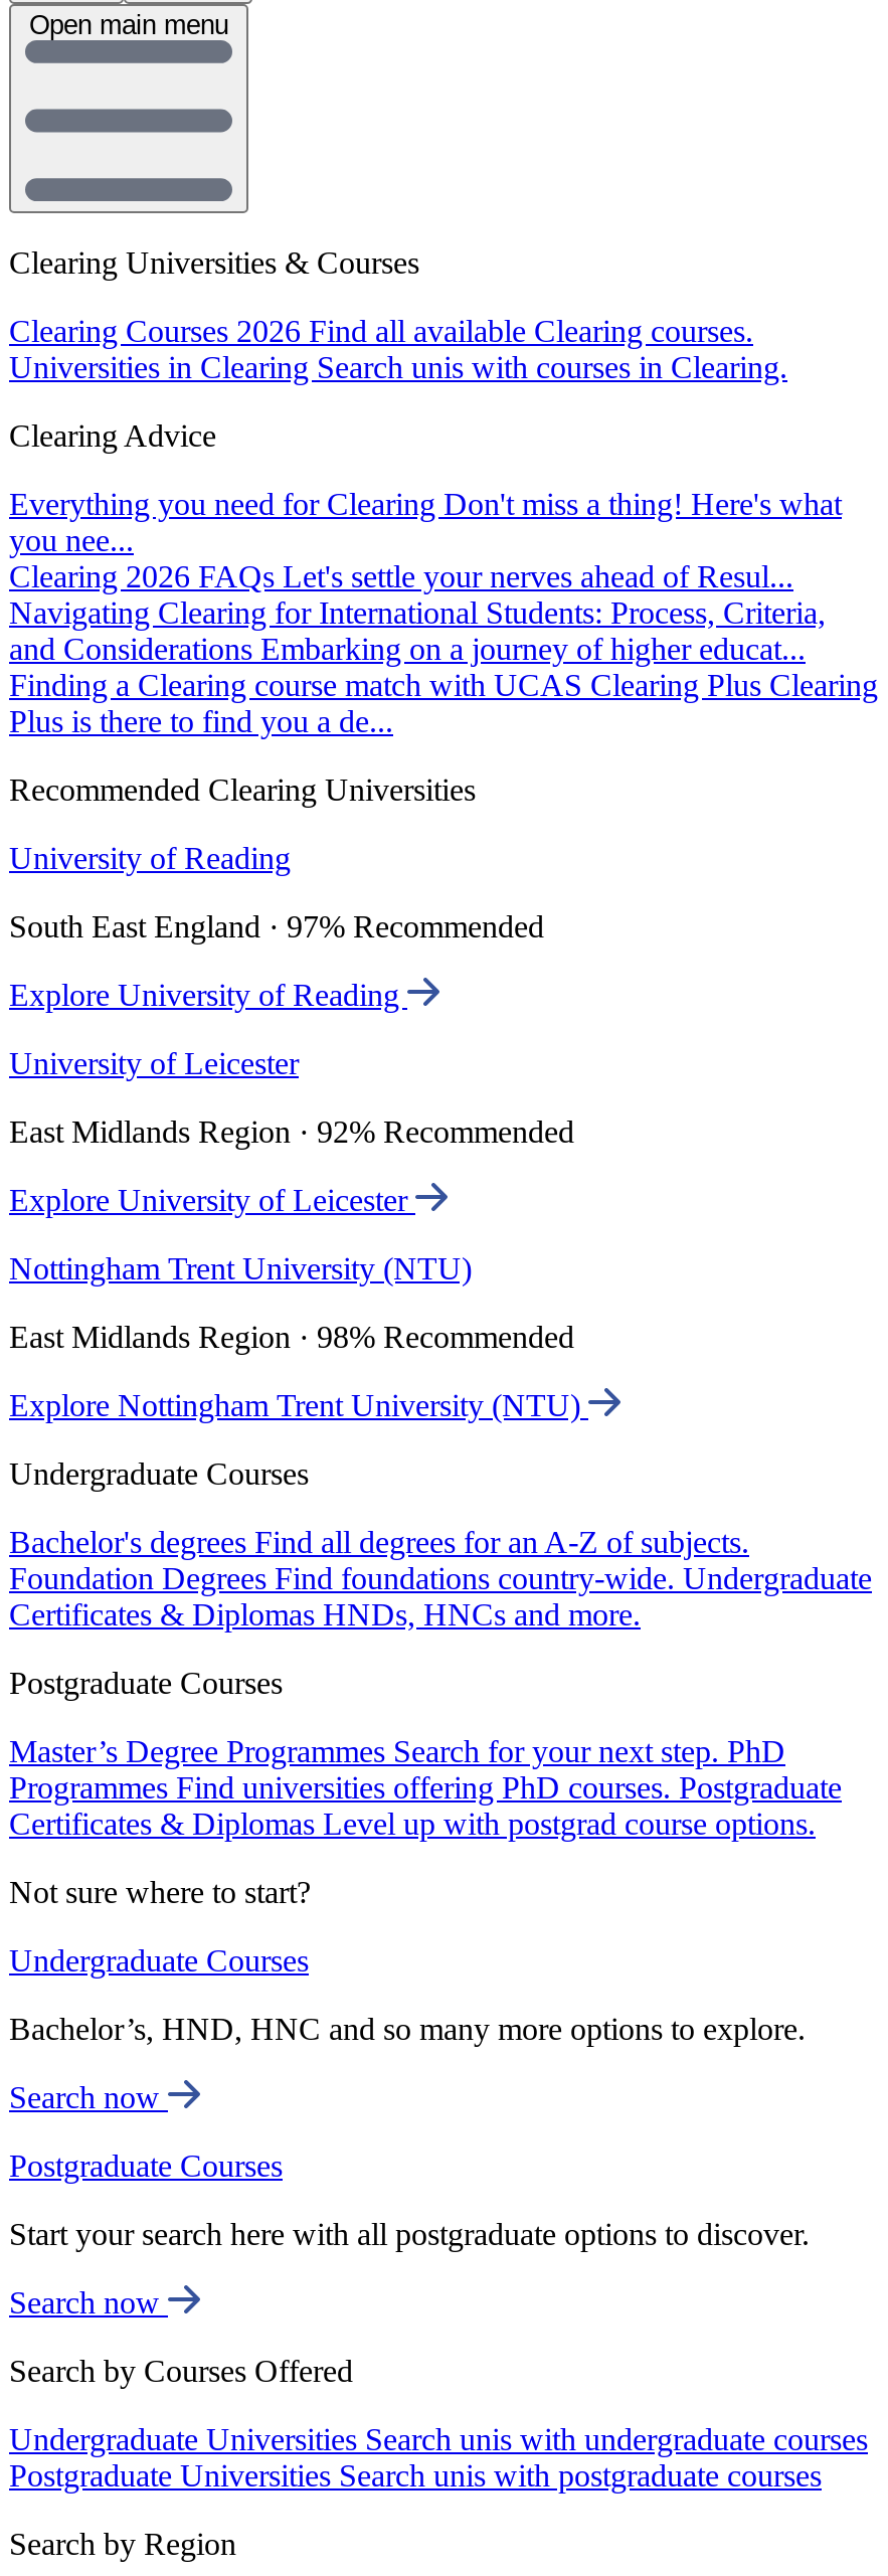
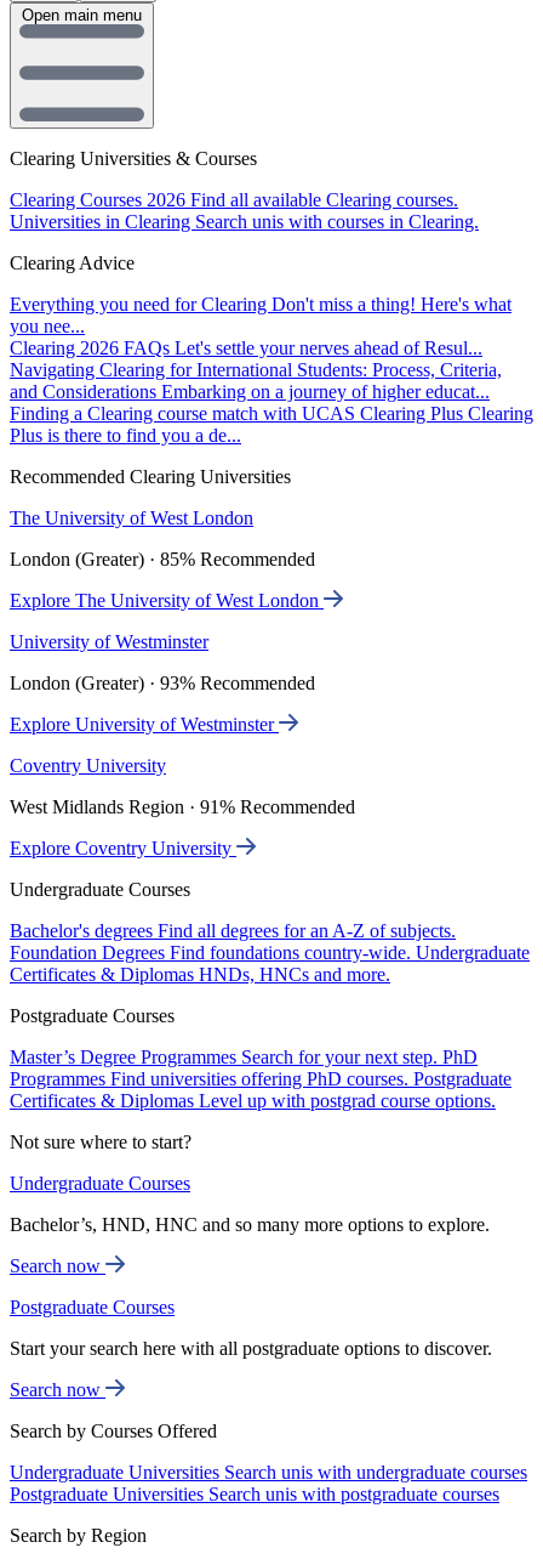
- University of Reading
+ The University of West London

- South East England · 97% Recommended
+ London (Greater) · 85% Recommended

- Explore University of Reading
+ Explore The University of West London

- University of Leicester
+ University of Westminster

- East Midlands Region · 92% Recommended
+ London (Greater) · 93% Recommended

- Explore University of Leicester
+ Explore University of Westminster

- Nottingham Trent University (NTU)
+ Coventry University

- East Midlands Region · 98% Recommended
+ West Midlands Region · 91% Recommended

- Explore Nottingham Trent University (NTU)
+ Explore Coventry University
